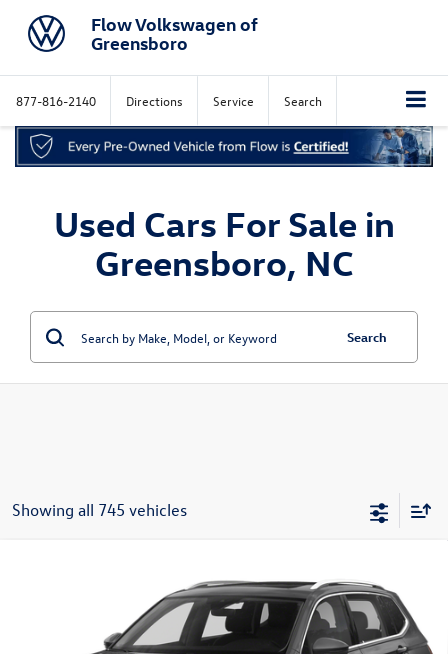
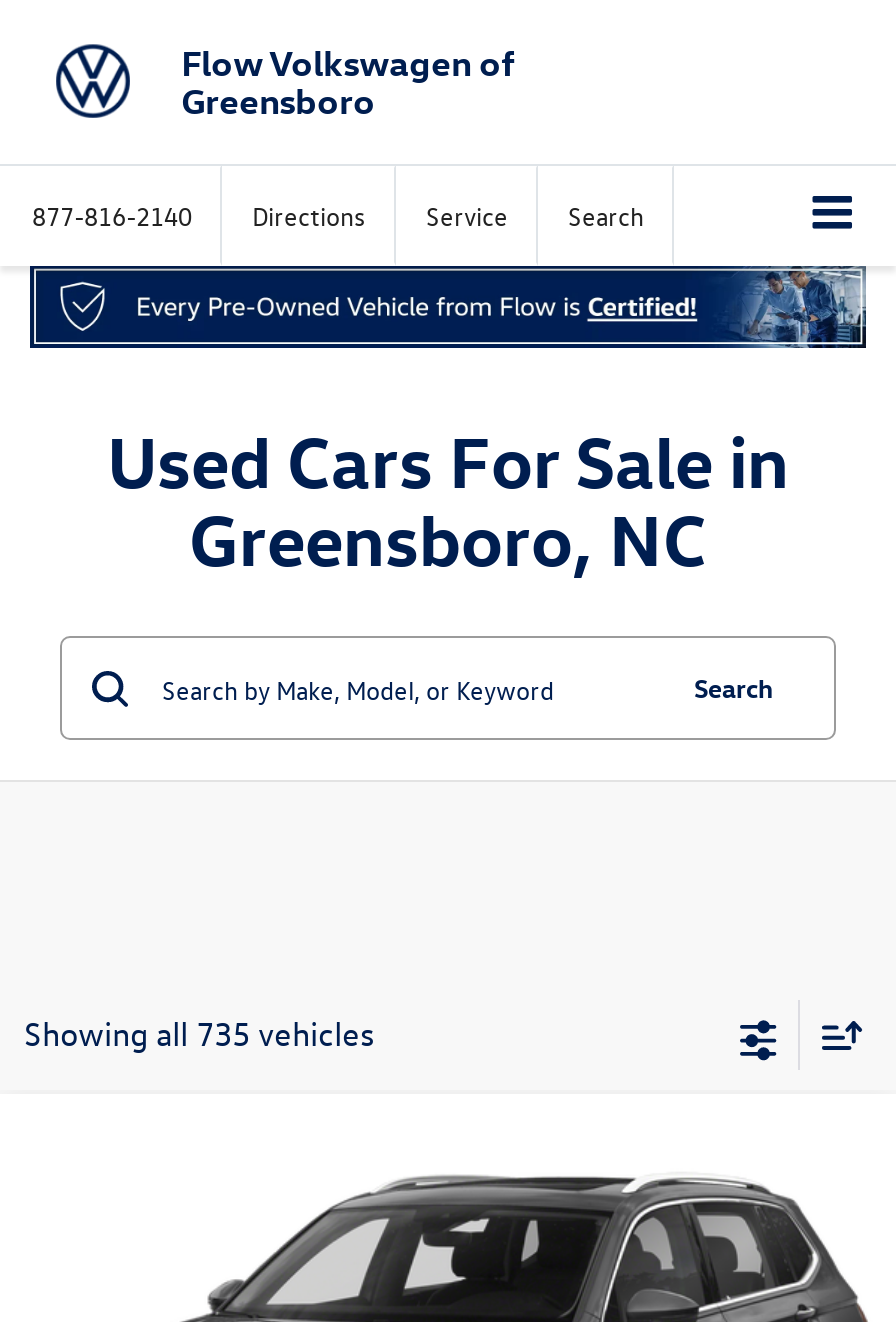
- Showing all 745 vehicles
+ Showing all 735 vehicles
